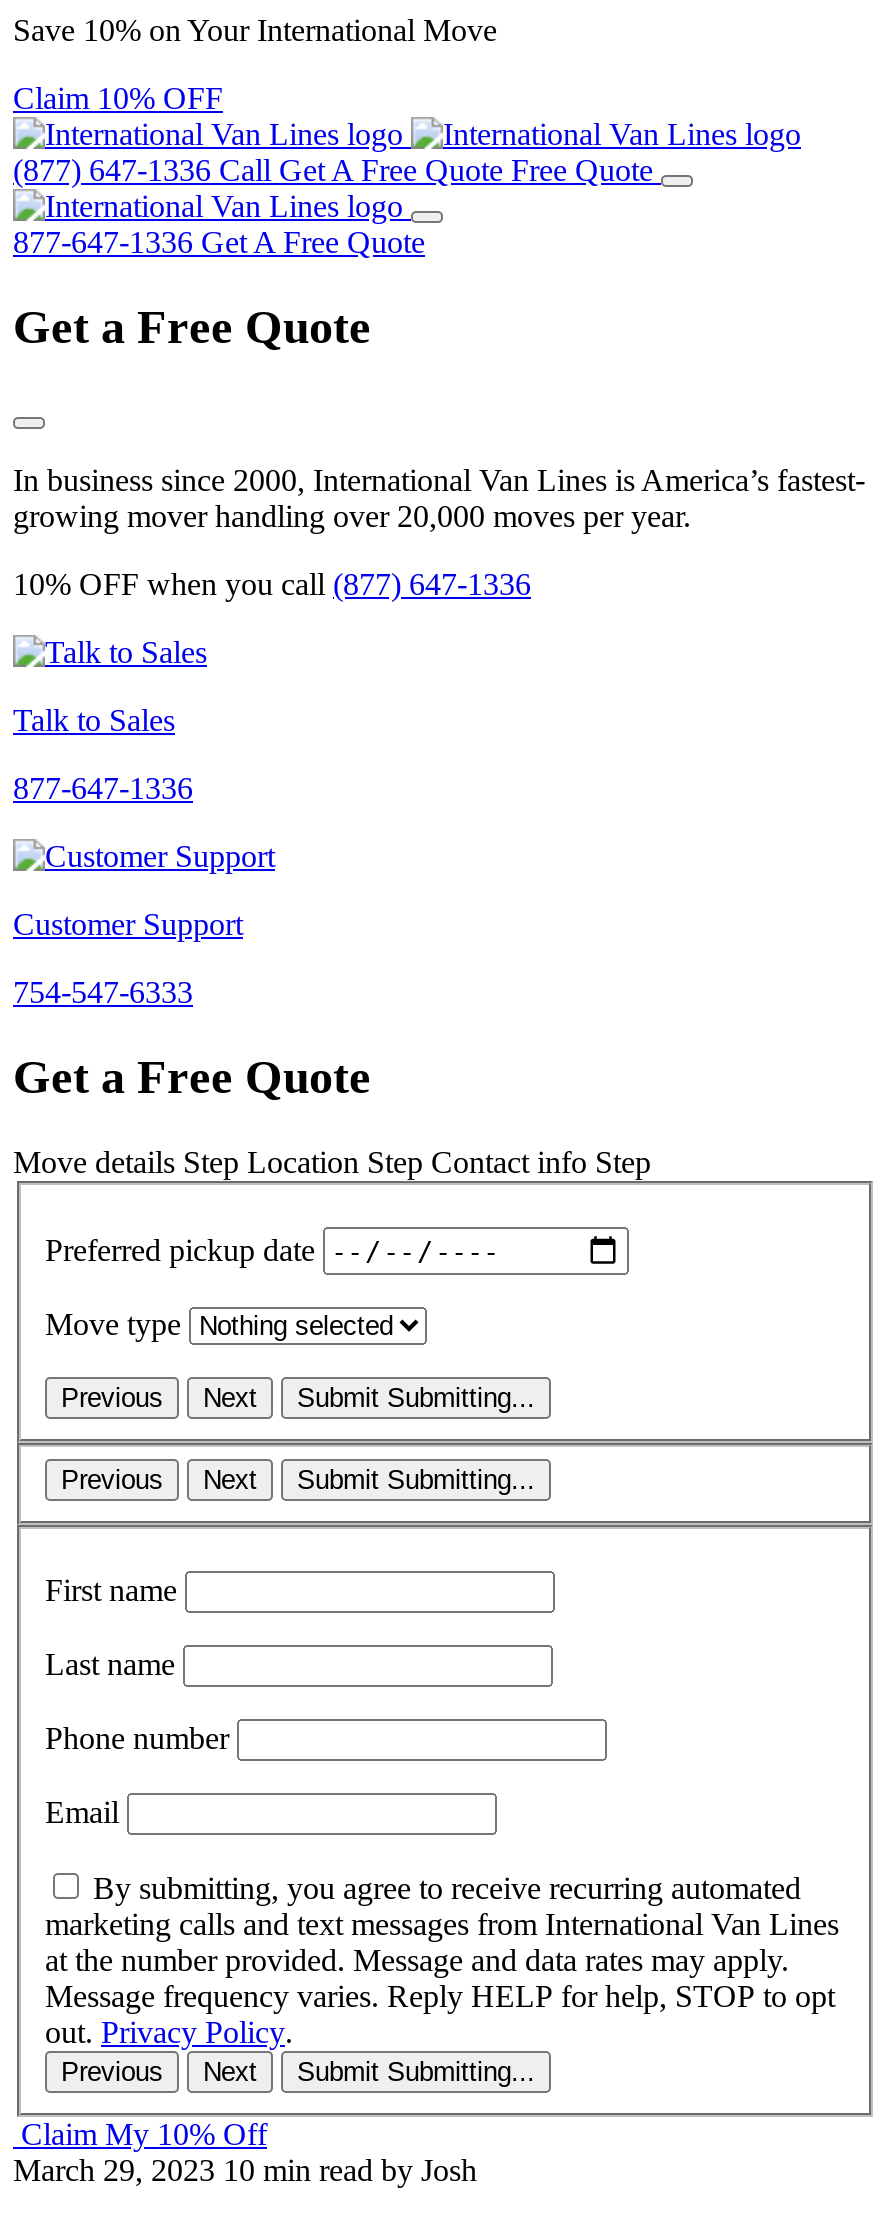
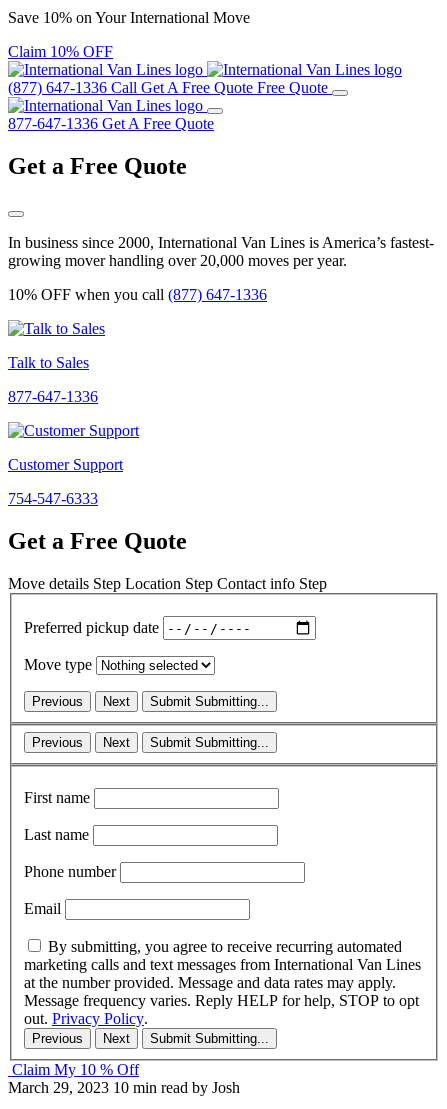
- Claim My 10% Off
+ Claim My 10 % Off
